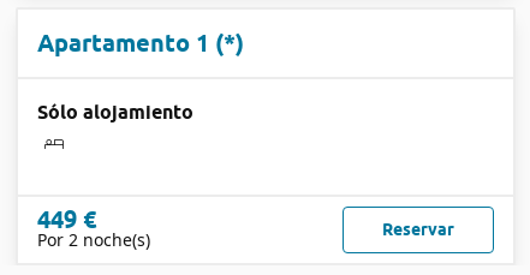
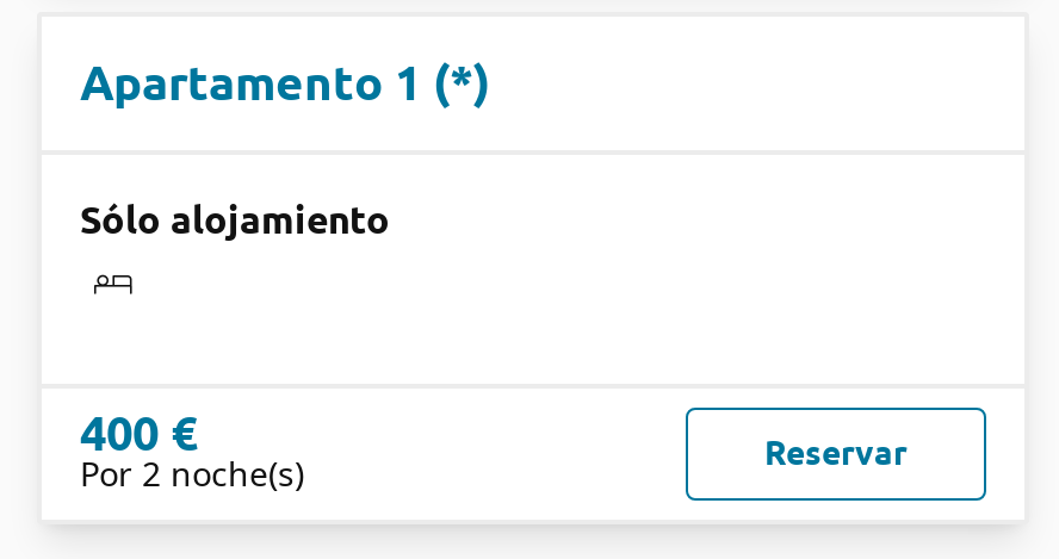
- 449 €
+ 400 €
